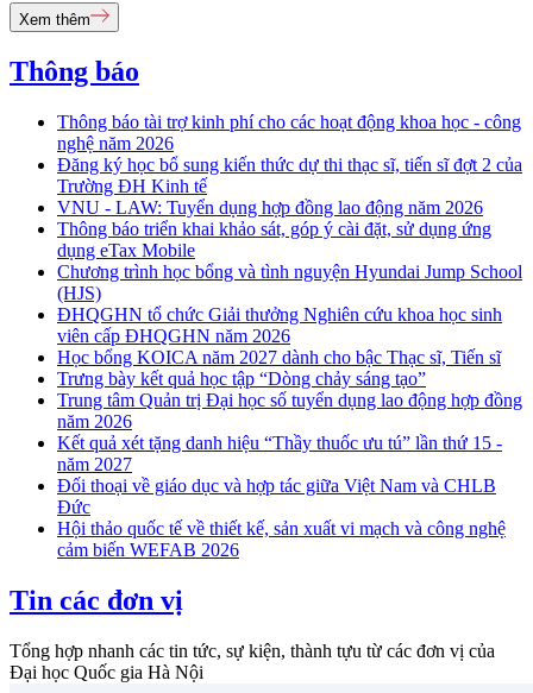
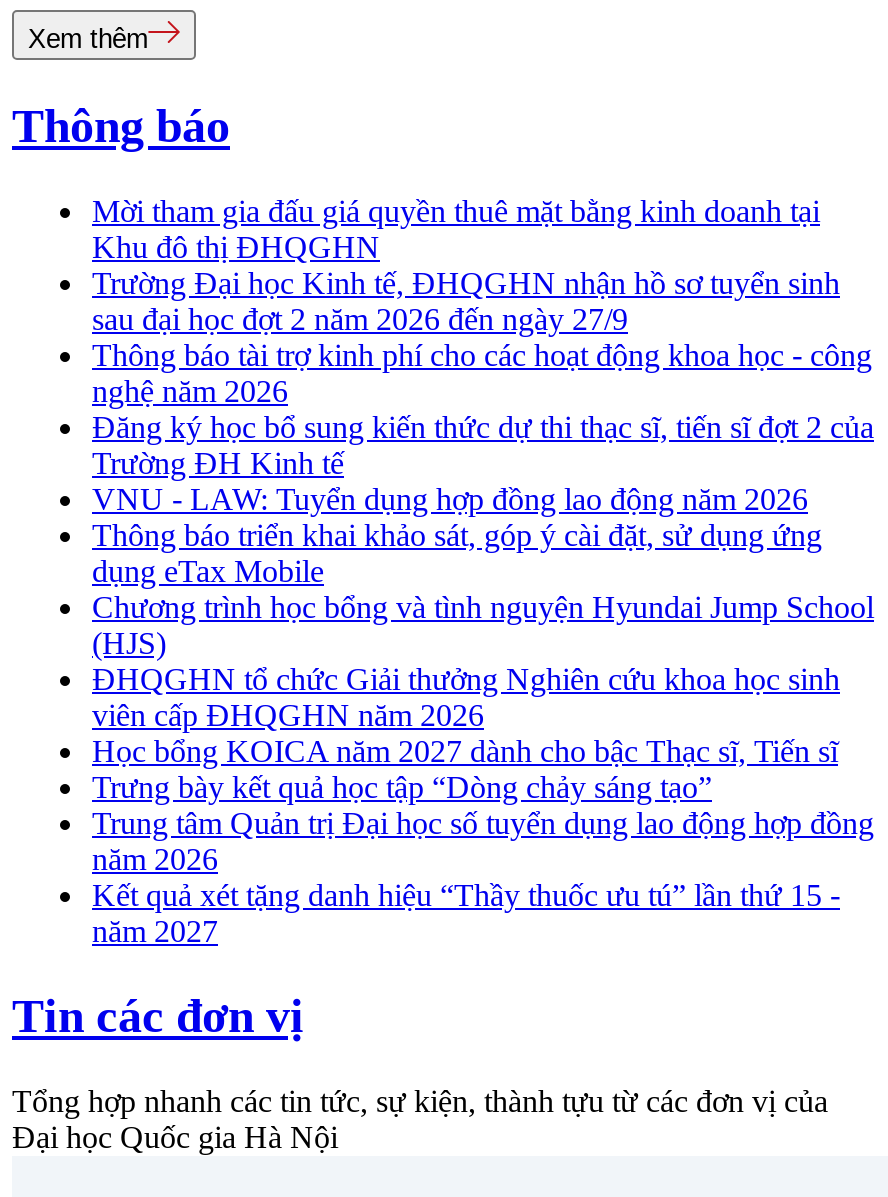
+ Mời tham gia đấu giá quyền thuê mặt bằng kinh doanh tại
+ Khu đô thị ĐHQGHN
+ Trường Đại học Kinh tế, ĐHQGHN nhận hồ sơ tuyển sinh
+ sau đại học đợt 2 năm 2026 đến ngày 27/9

moved down: Thông báo tài trợ kinh phí cho các hoạt động khoa học - công | nghệ năm 2026 | Đăng ký học bổ sung kiến thức dự thi thạc sĩ, tiến sĩ đợt 2 của | ... | Kết quả xét tặng danh hiệu “Thầy thuốc ưu tú” lần thứ 15 - | năm 2027

- Đối thoại về giáo dục và hợp tác giữa Việt Nam và CHLB
- Đức
- Hội thảo quốc tế về thiết kế, sản xuất vi mạch và công nghệ
- cảm biến WEFAB 2026
